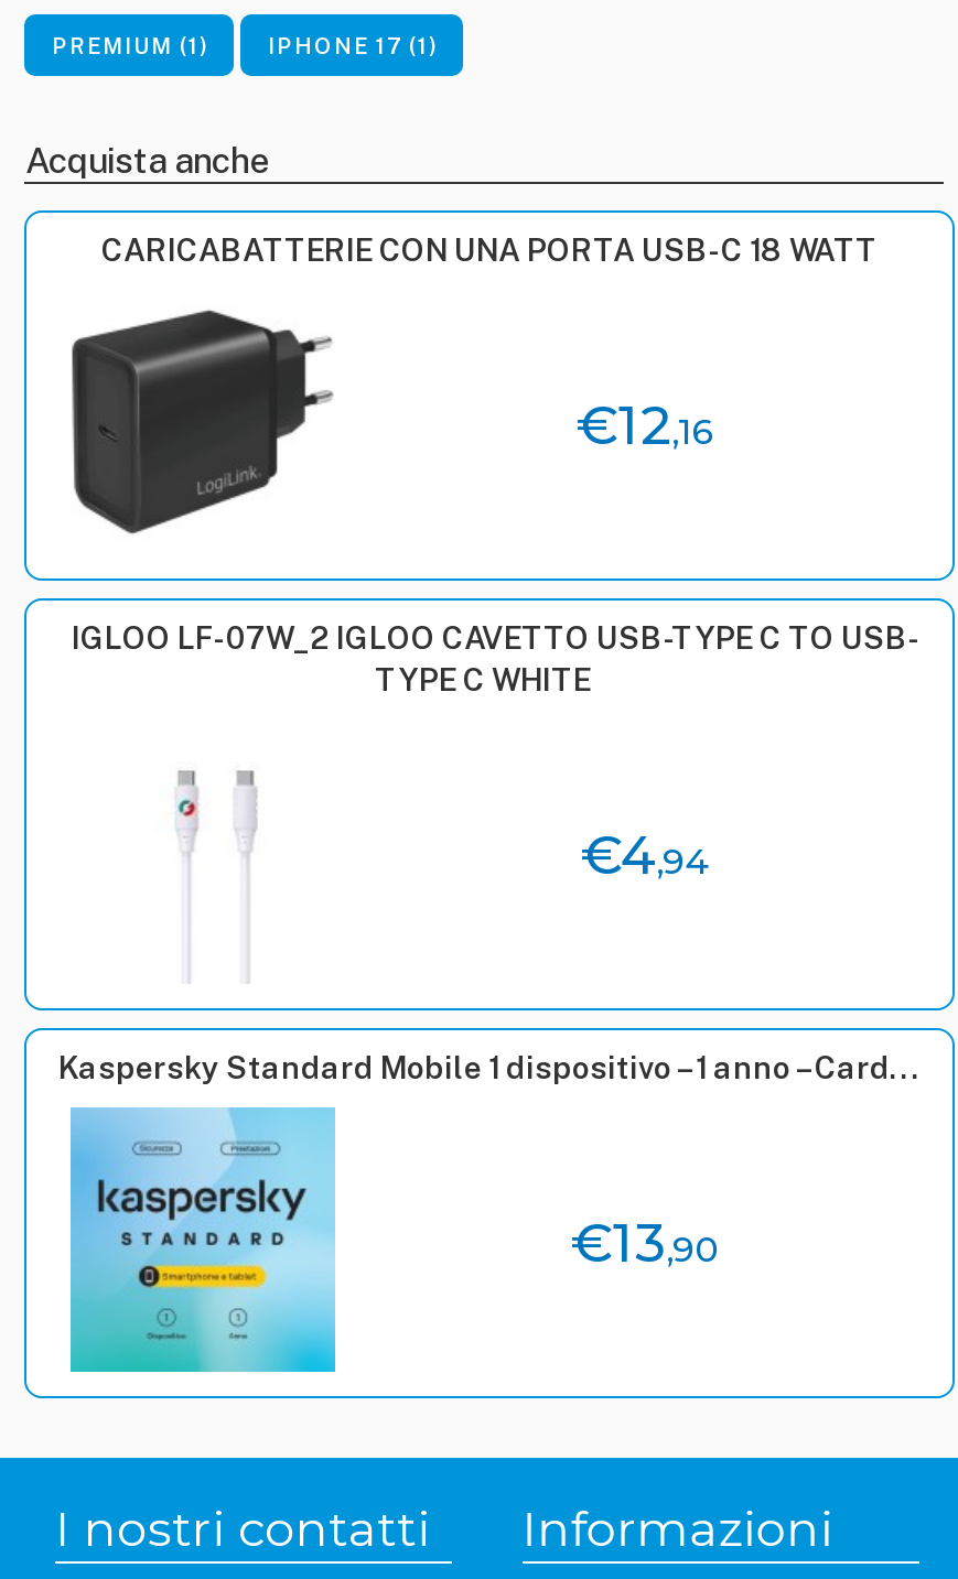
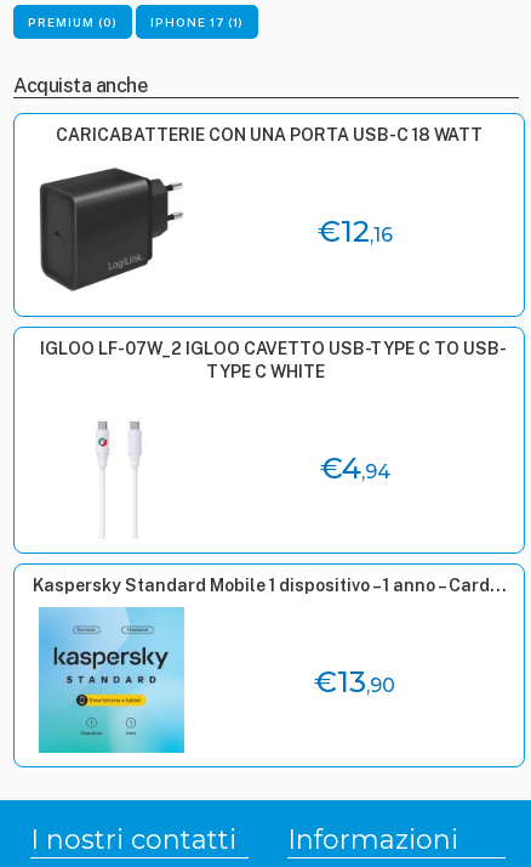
- PREMIUM (1)
+ PREMIUM (0)
